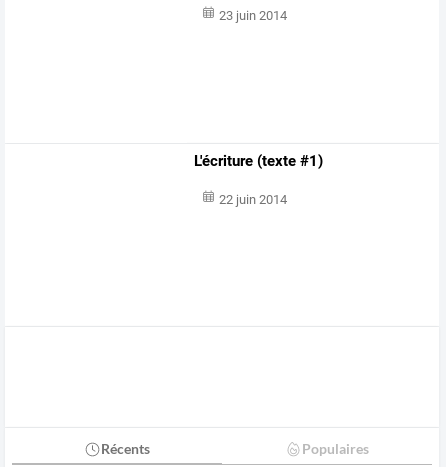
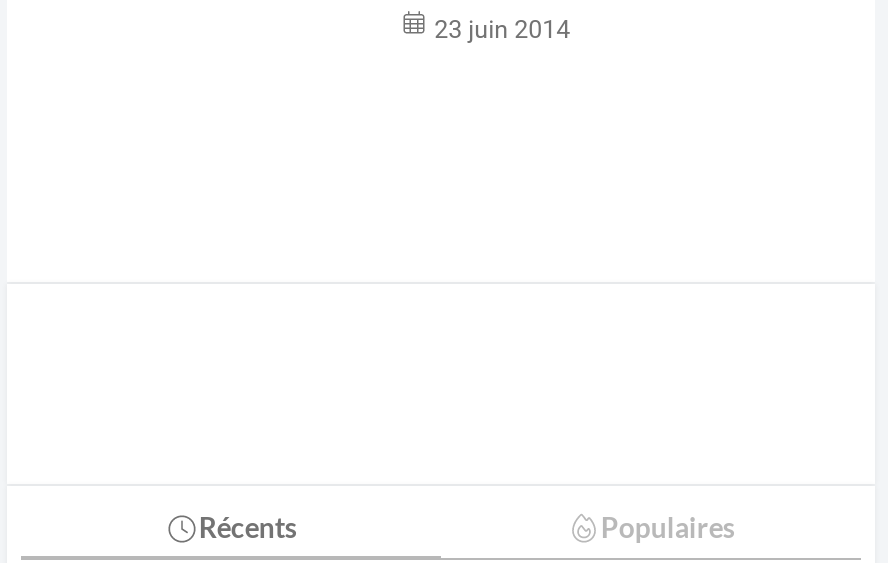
- L'écriture (texte #1)
- 22 juin 2014
